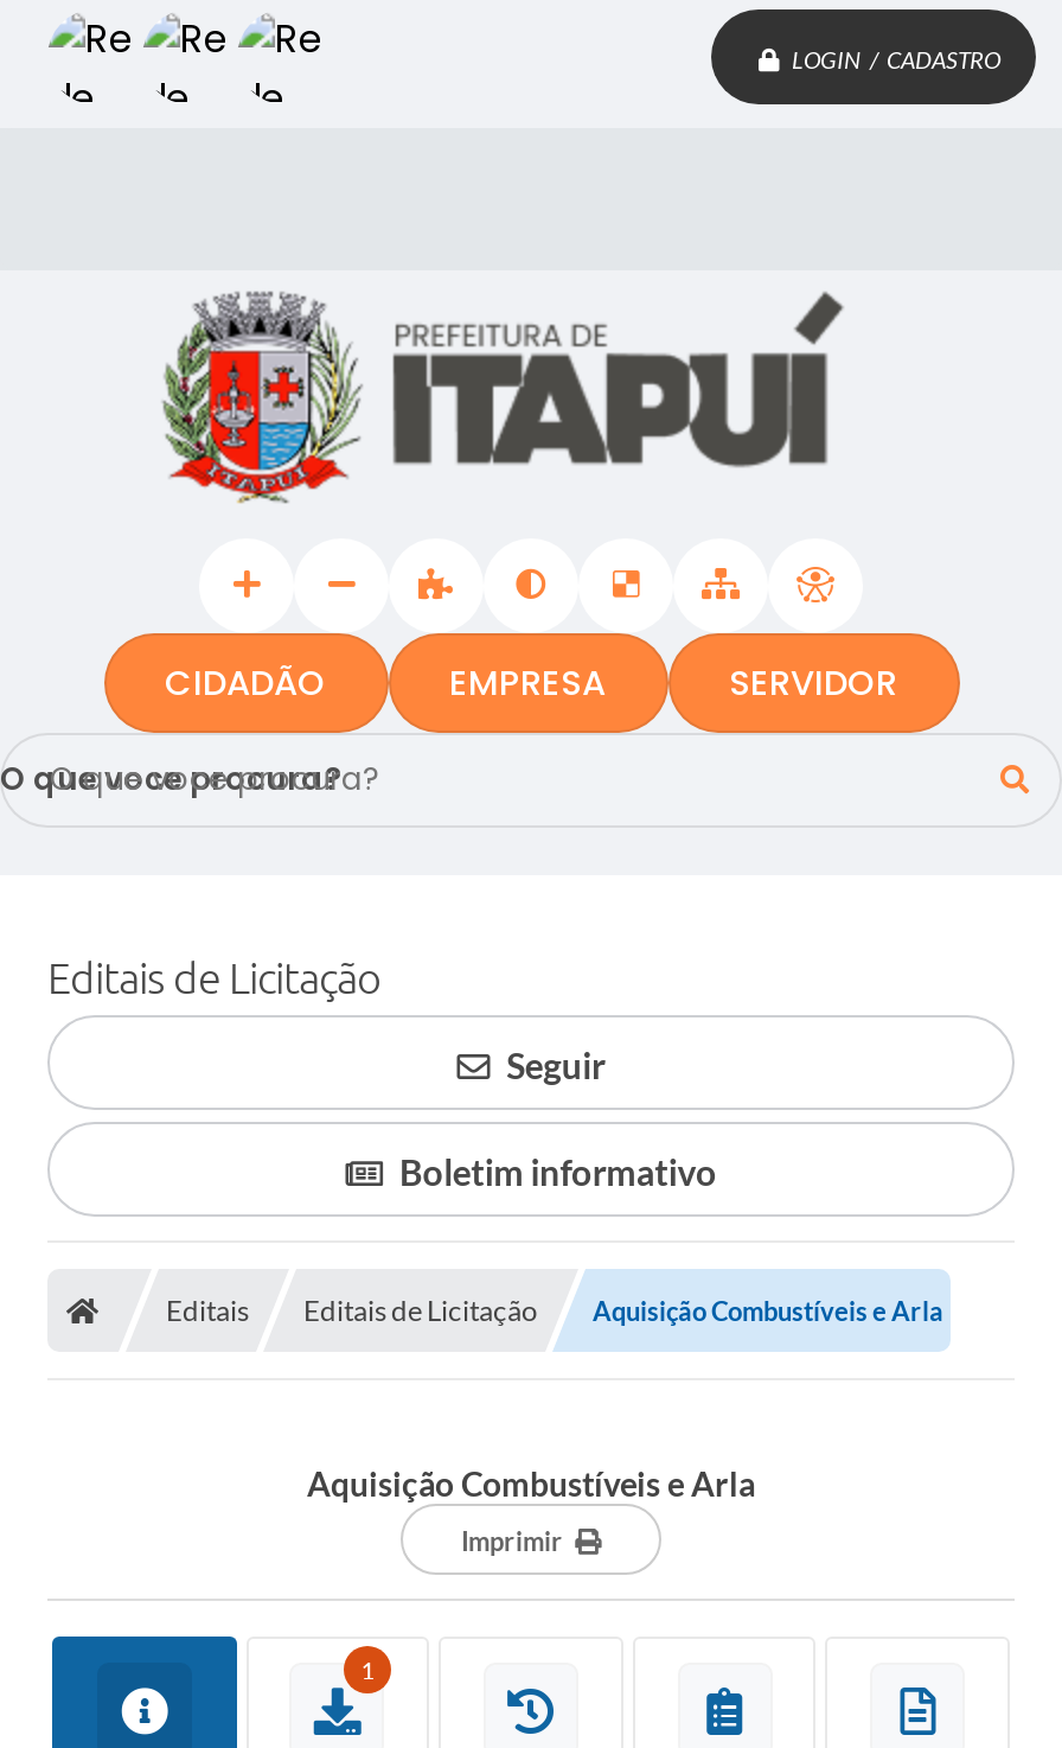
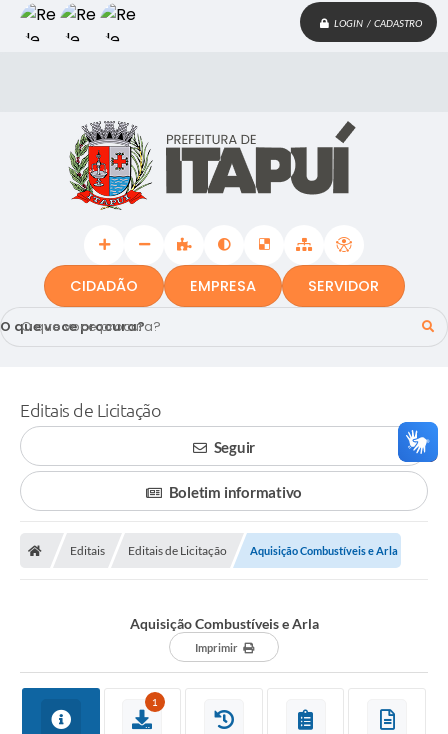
+ [image]
